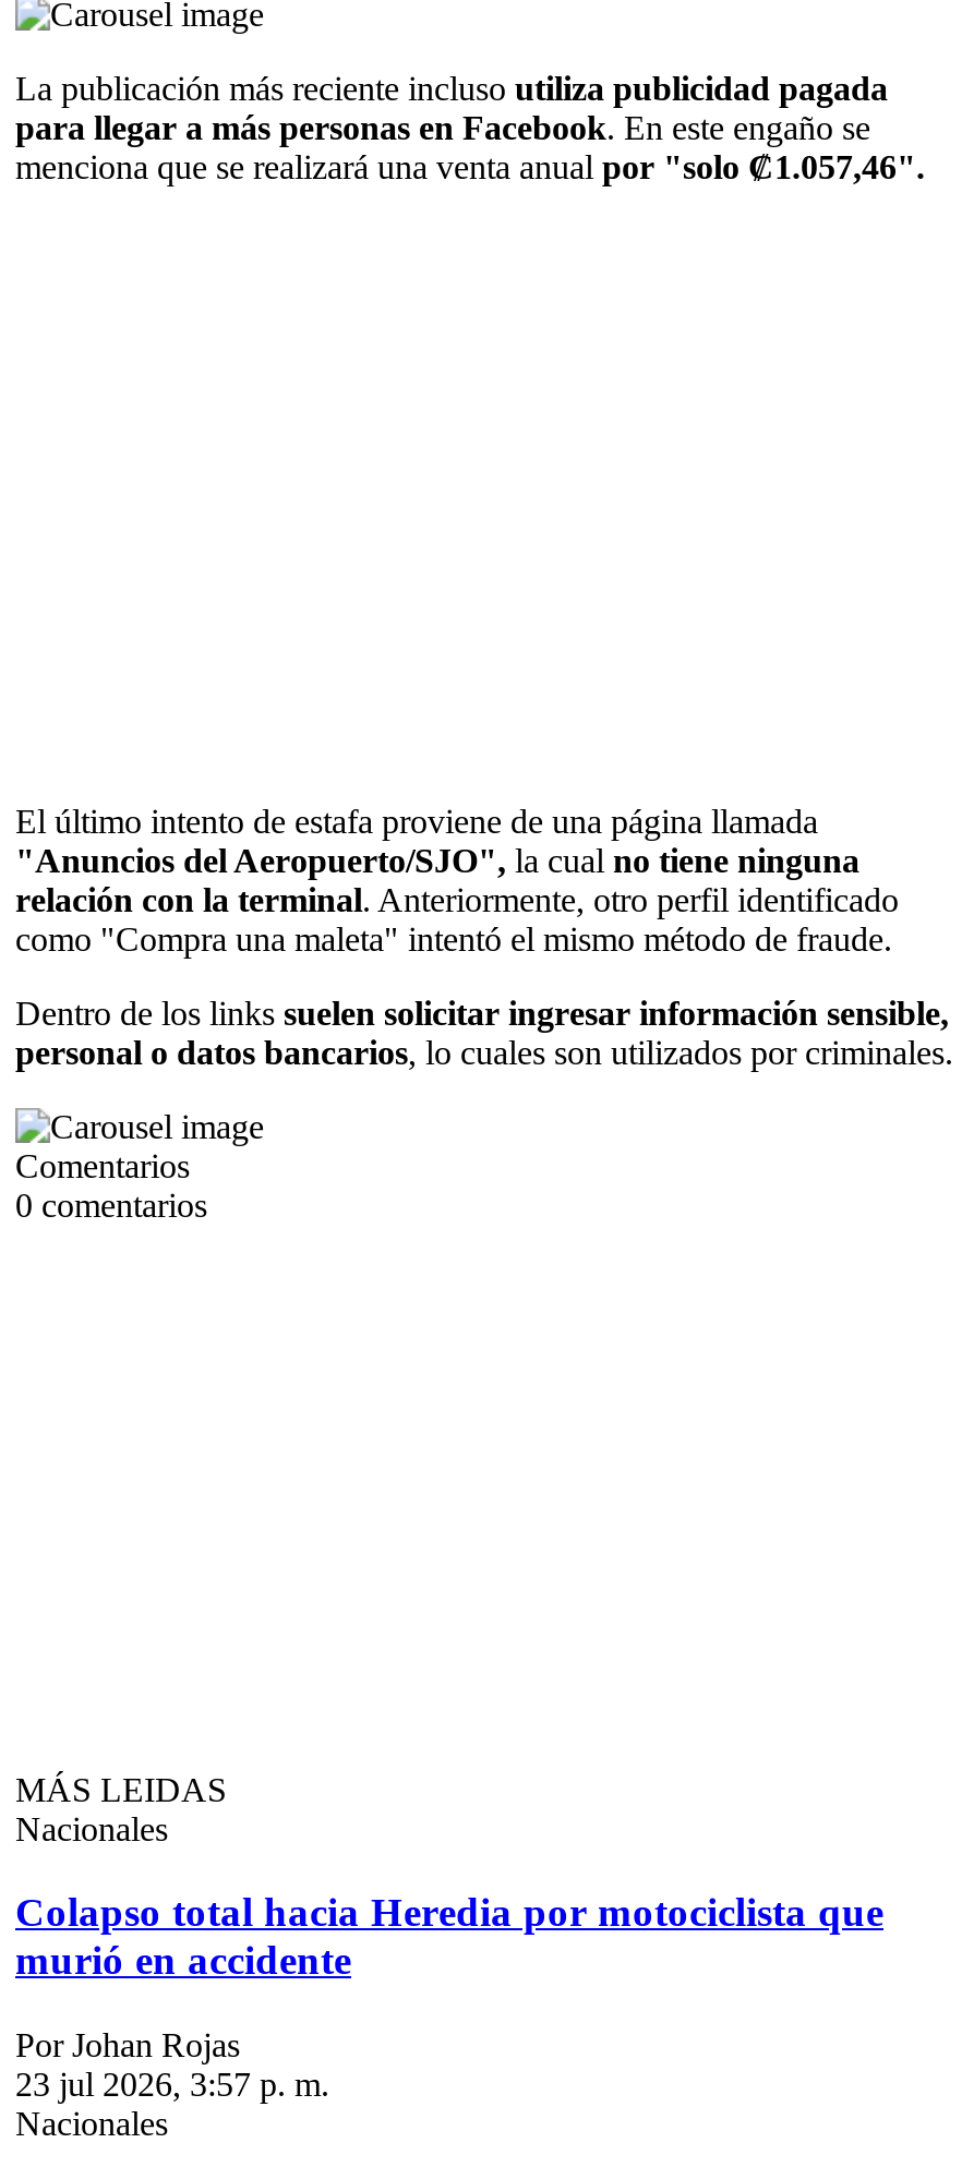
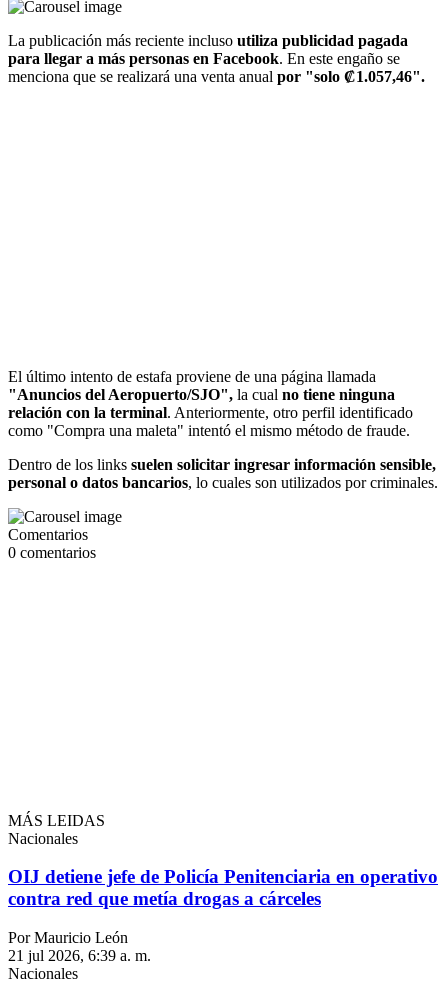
- Colapso total hacia Heredia por motociclista que
- murió en accidente
+ OIJ detiene jefe de Policía Penitenciaria en operativo
+ contra red que metía drogas a cárceles

- Por Johan Rojas
- 23 jul 2026, 3:57 p. m.
+ Por Mauricio León
+ 21 jul 2026, 6:39 a. m.
